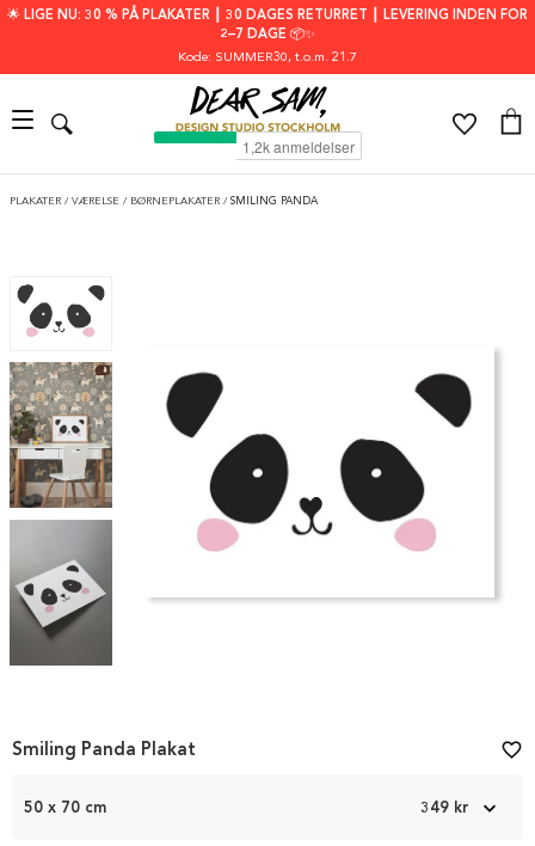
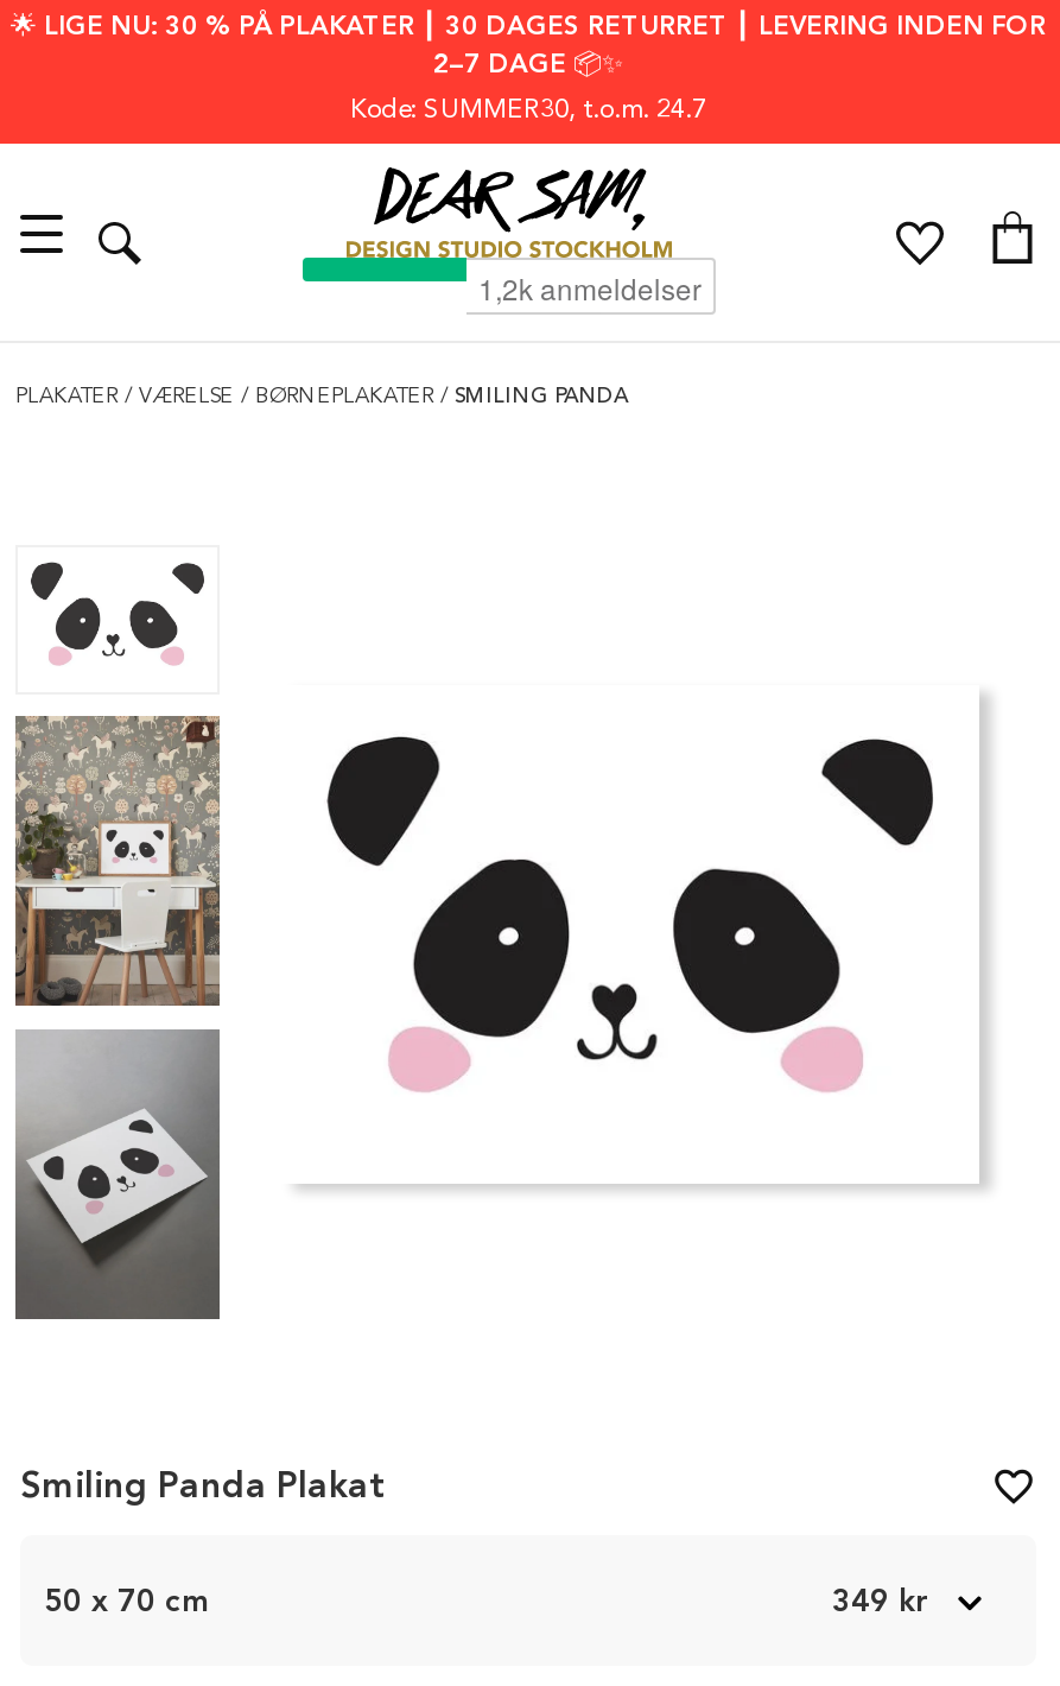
- Kode: SUMMER30, t.o.m. 21.7
+ Kode: SUMMER30, t.o.m. 24.7
